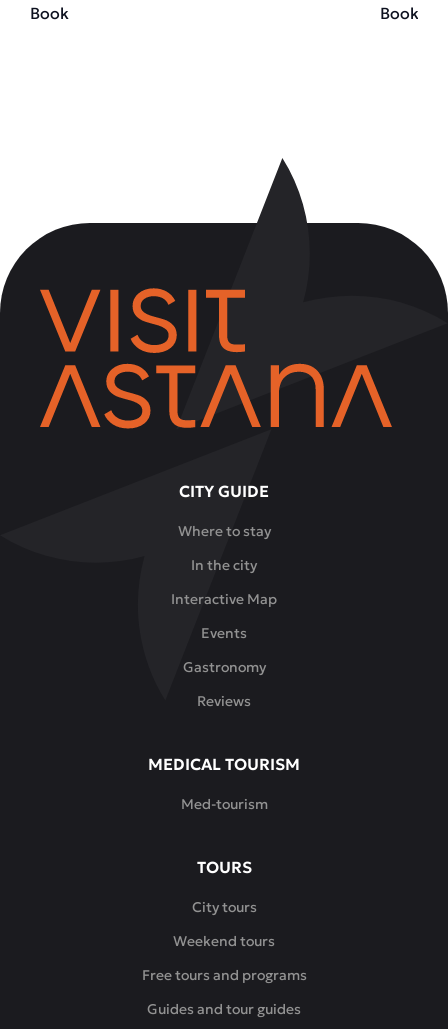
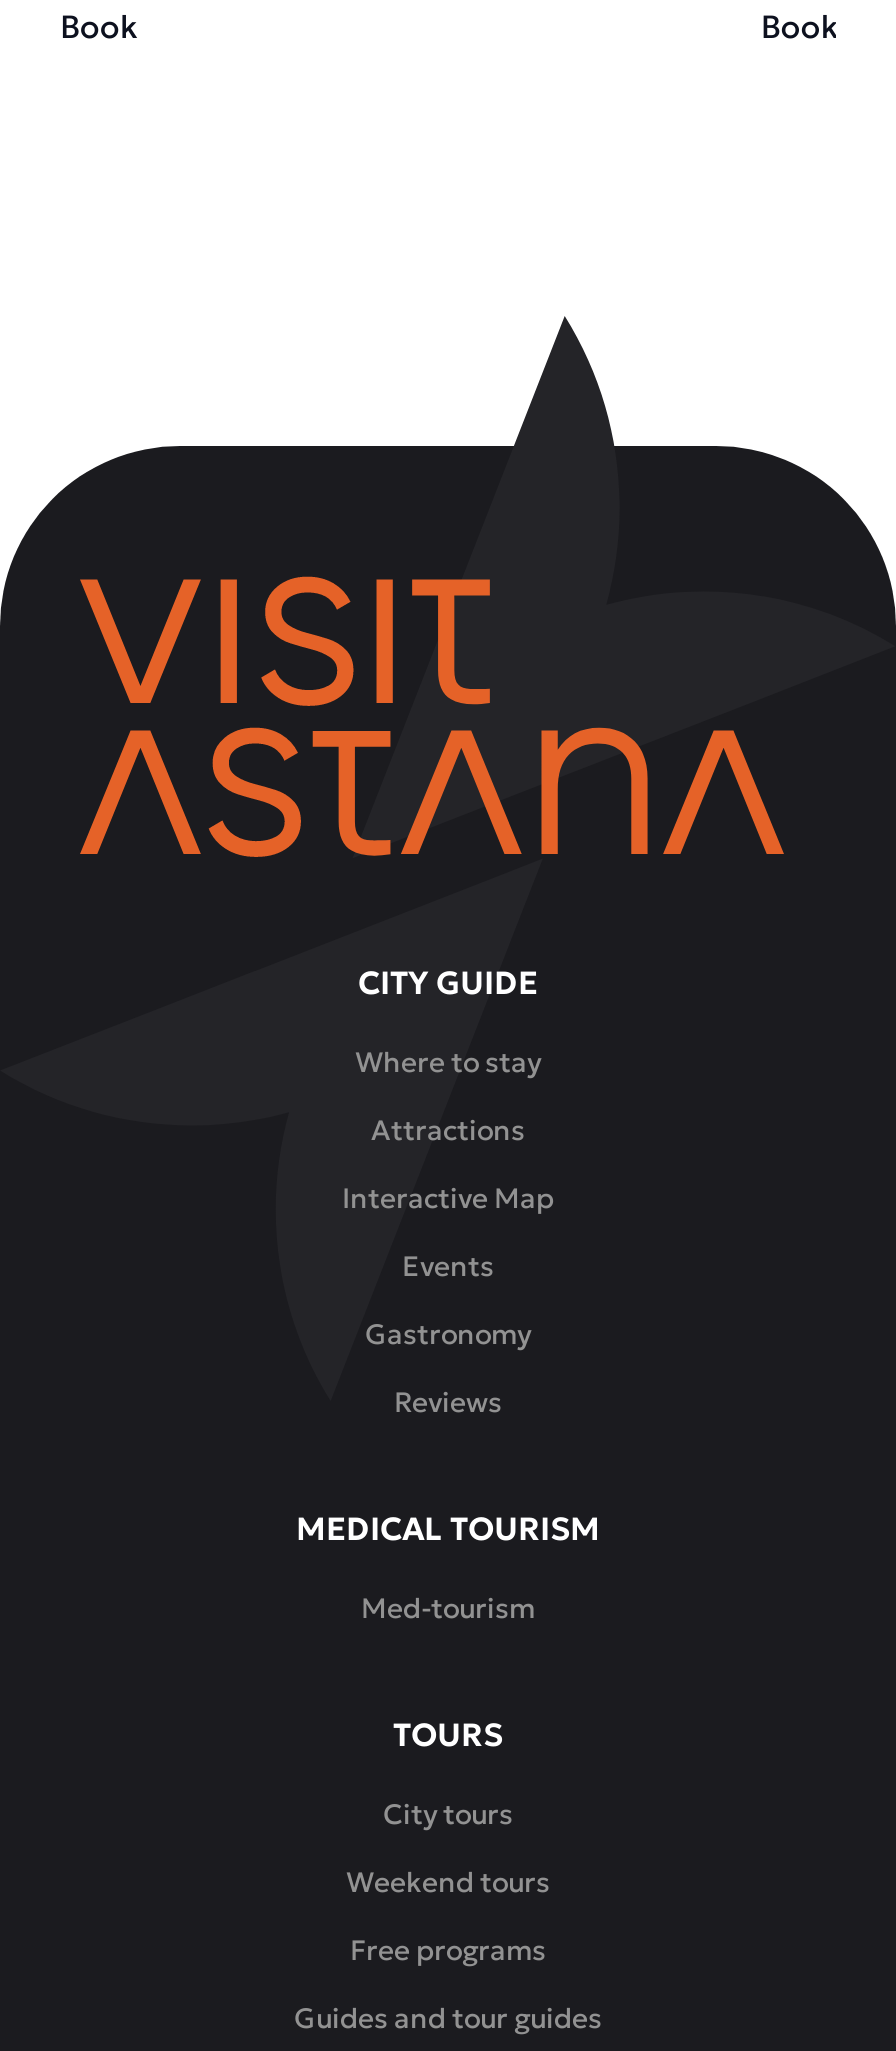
- In the city
+ Attractions

- Free tours and programs
+ Free programs
